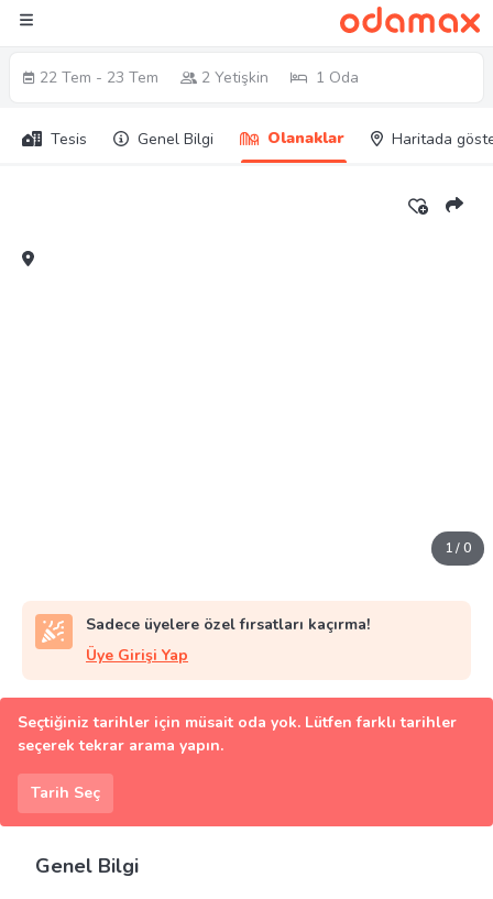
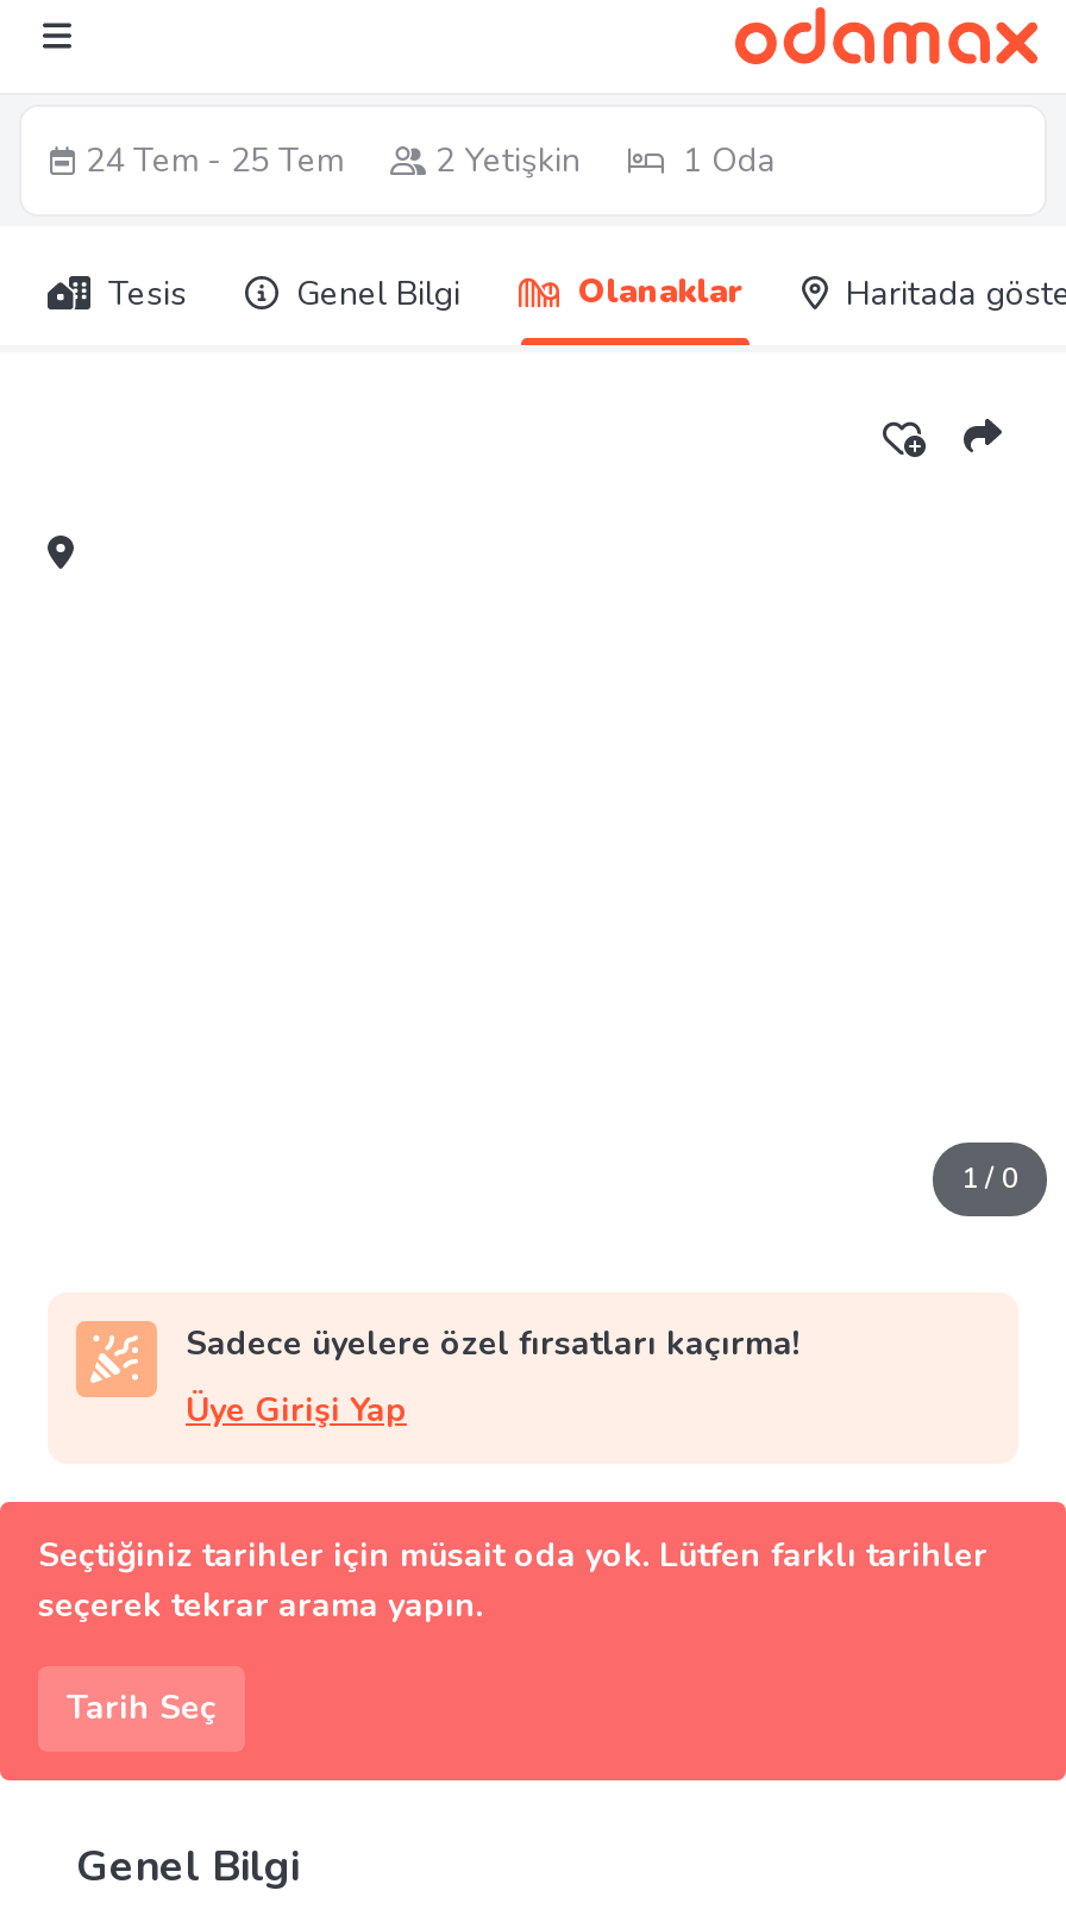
- 22 Tem - 23 Tem
+ 24 Tem - 25 Tem
